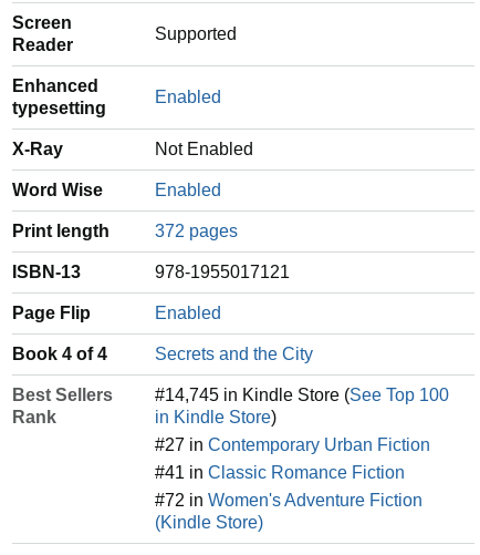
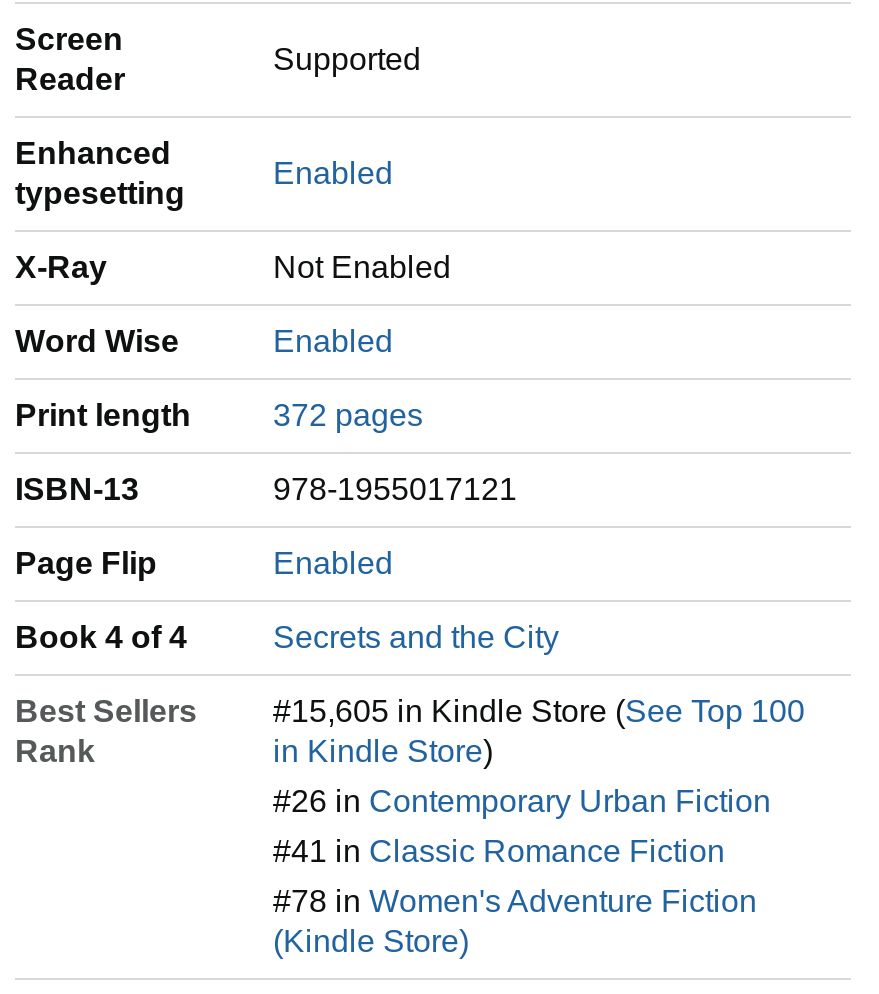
- #14,745 in Kindle Store (See Top 100
+ #15,605 in Kindle Store (See Top 100

- #27 in Contemporary Urban Fiction
+ #26 in Contemporary Urban Fiction

- #72 in Women's Adventure Fiction
+ #78 in Women's Adventure Fiction
